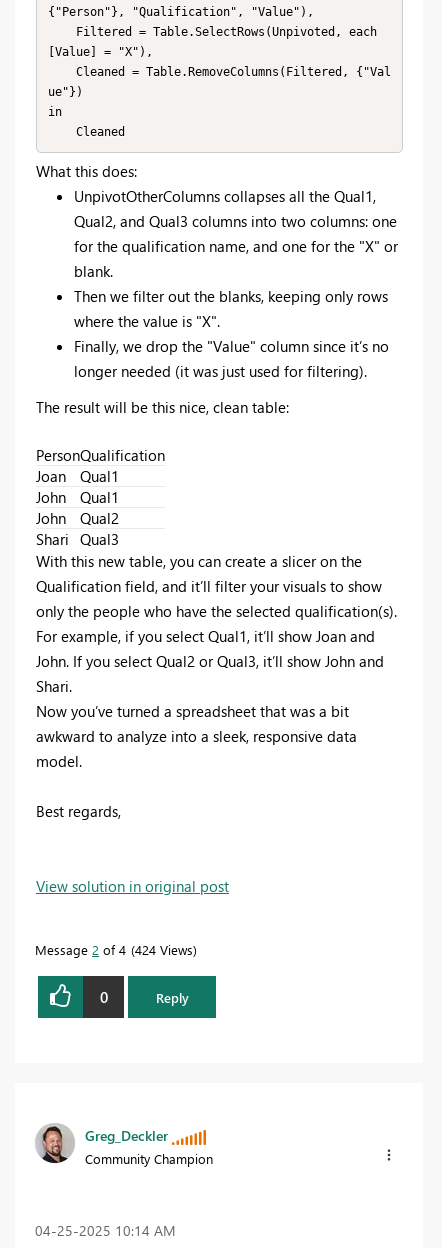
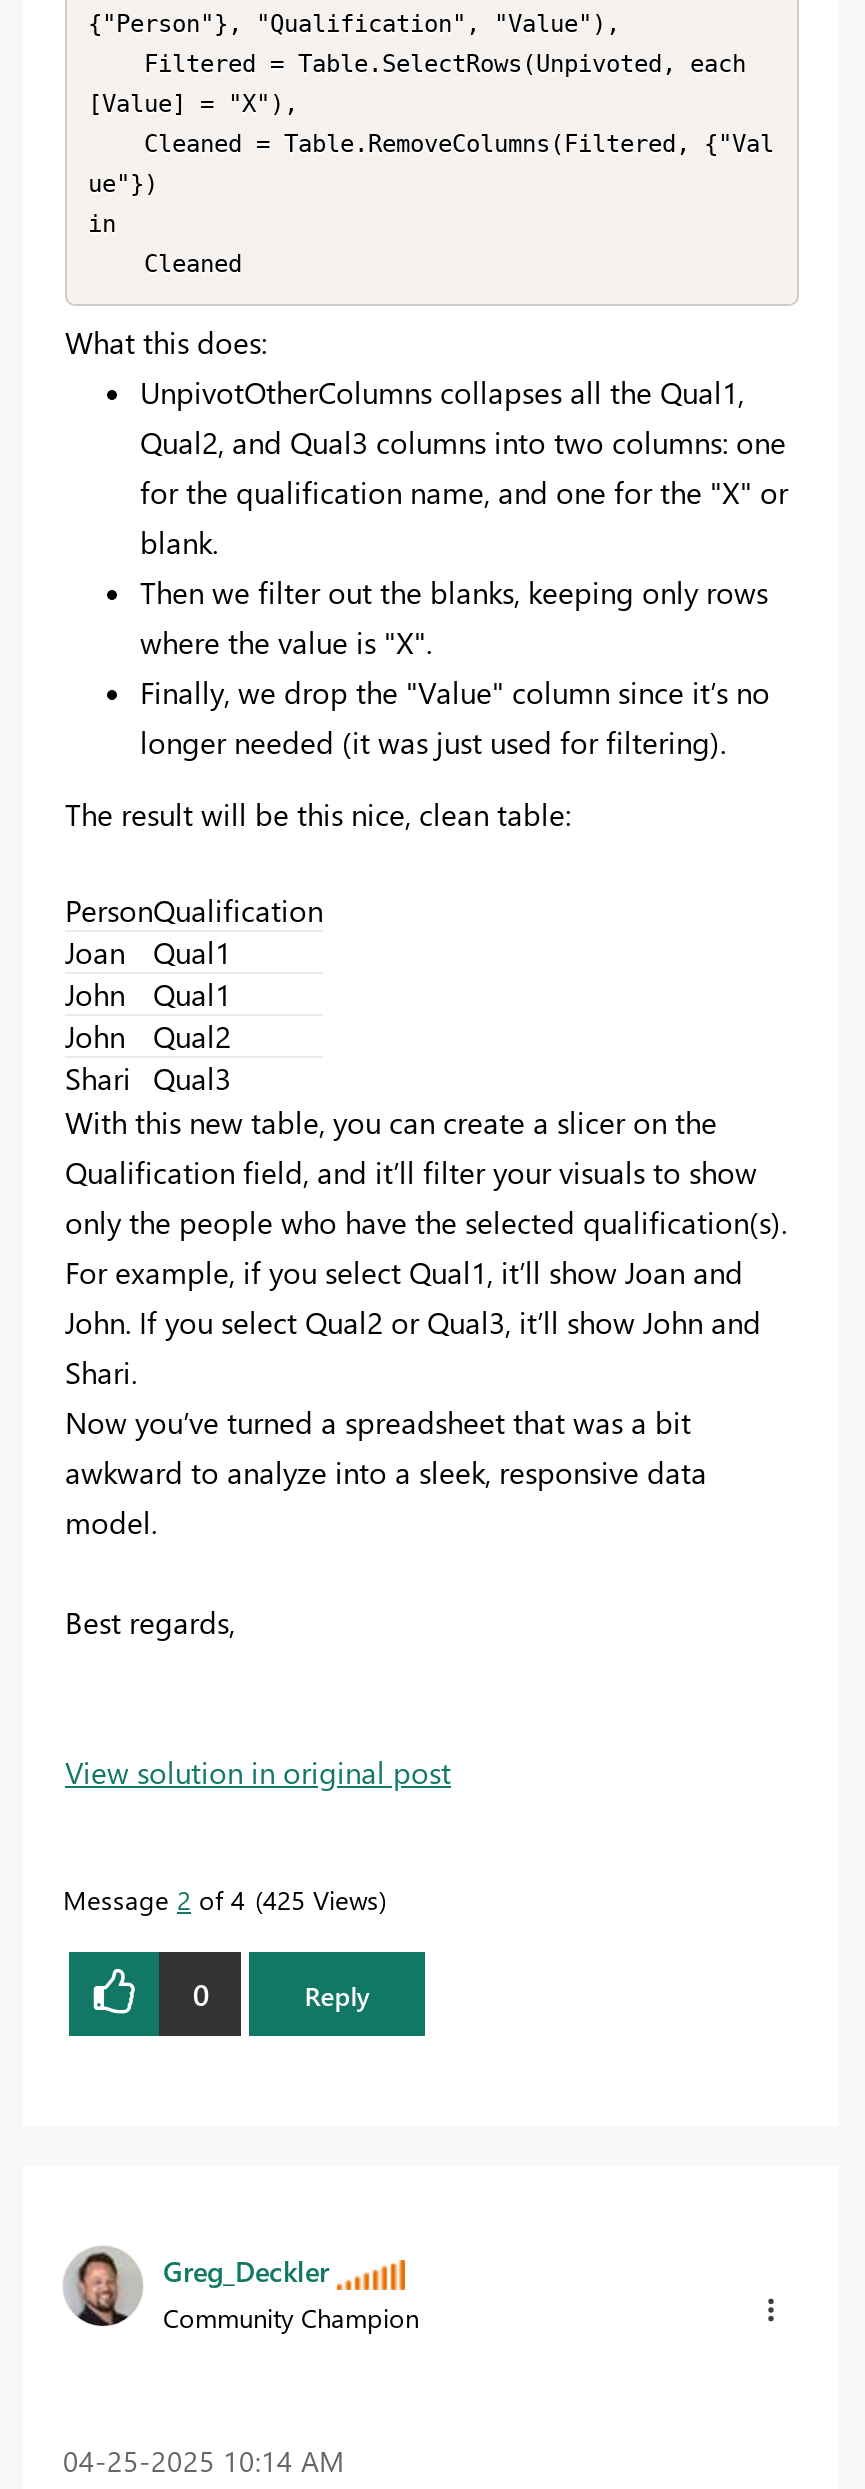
- Message 2 of 4 424 Views
+ Message 2 of 4 425 Views
